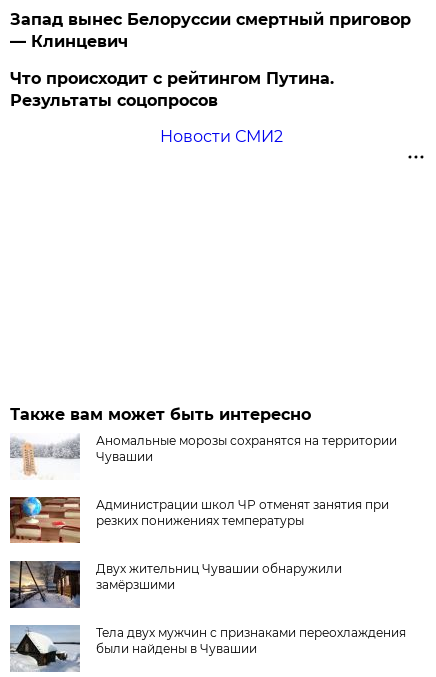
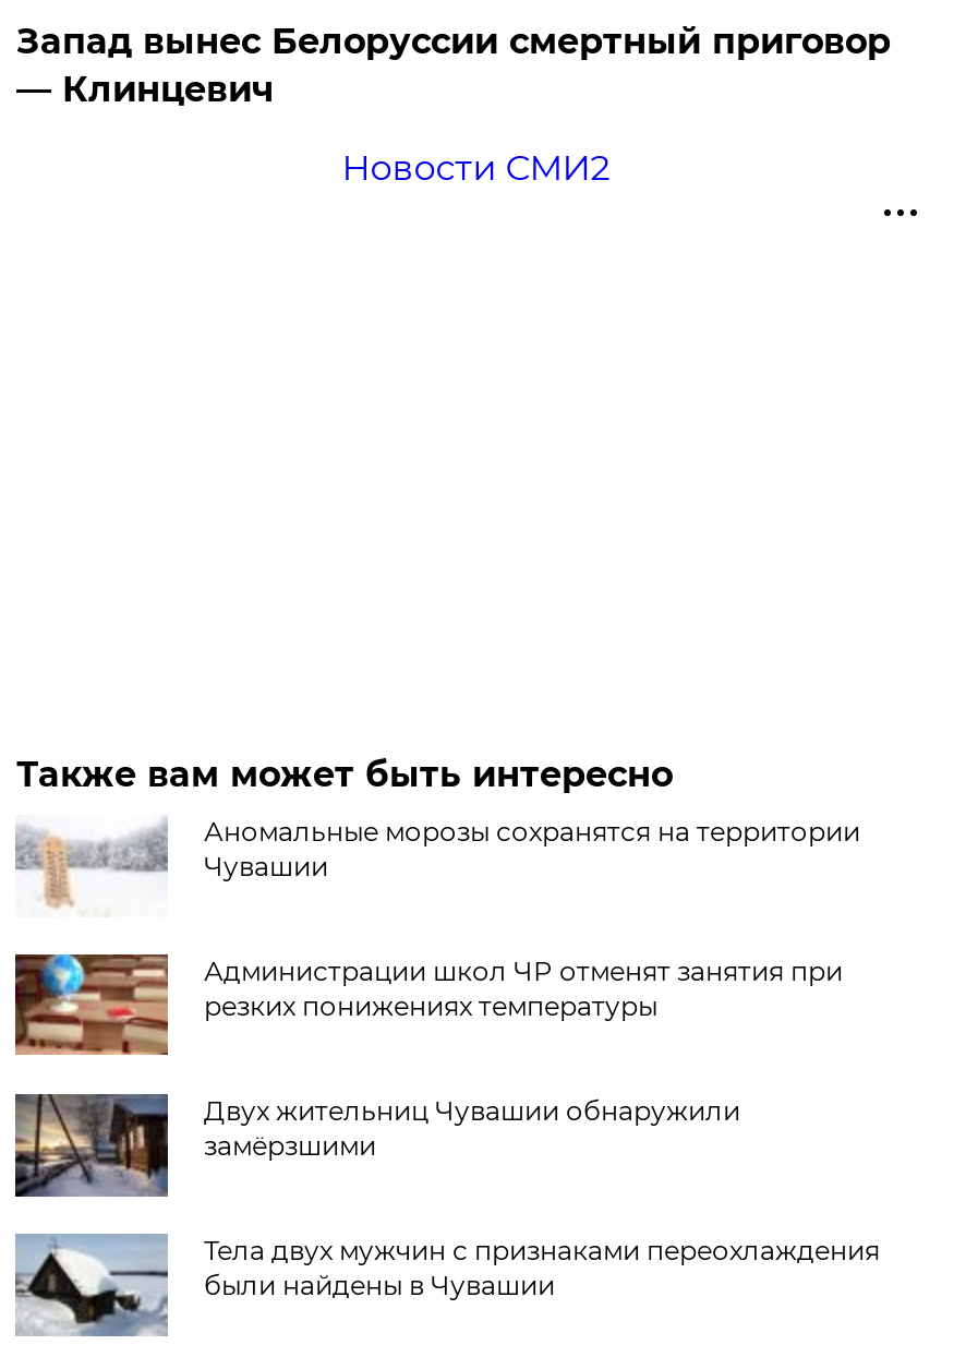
- Что происходит с рейтингом Путина.
- Результаты соцопросов
